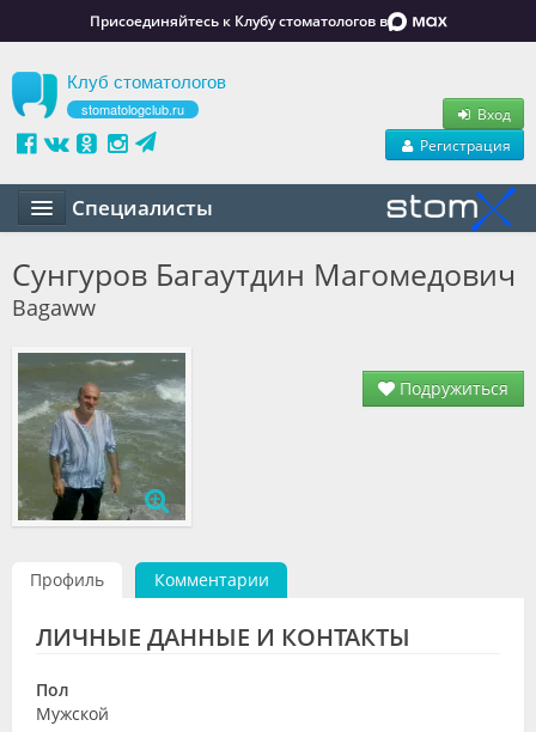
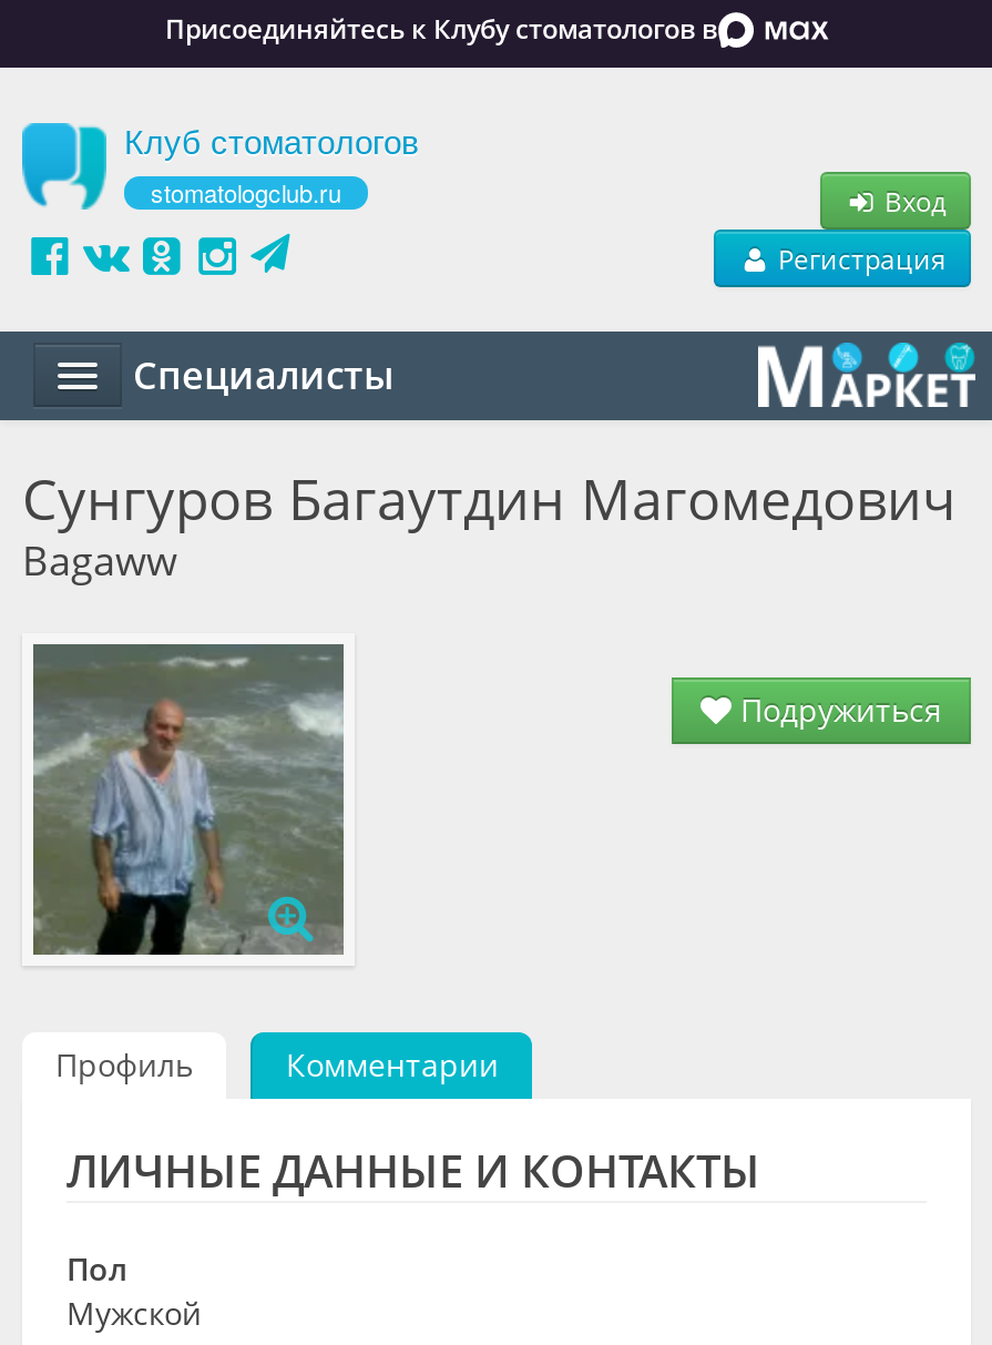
- [image]
+ [image]
